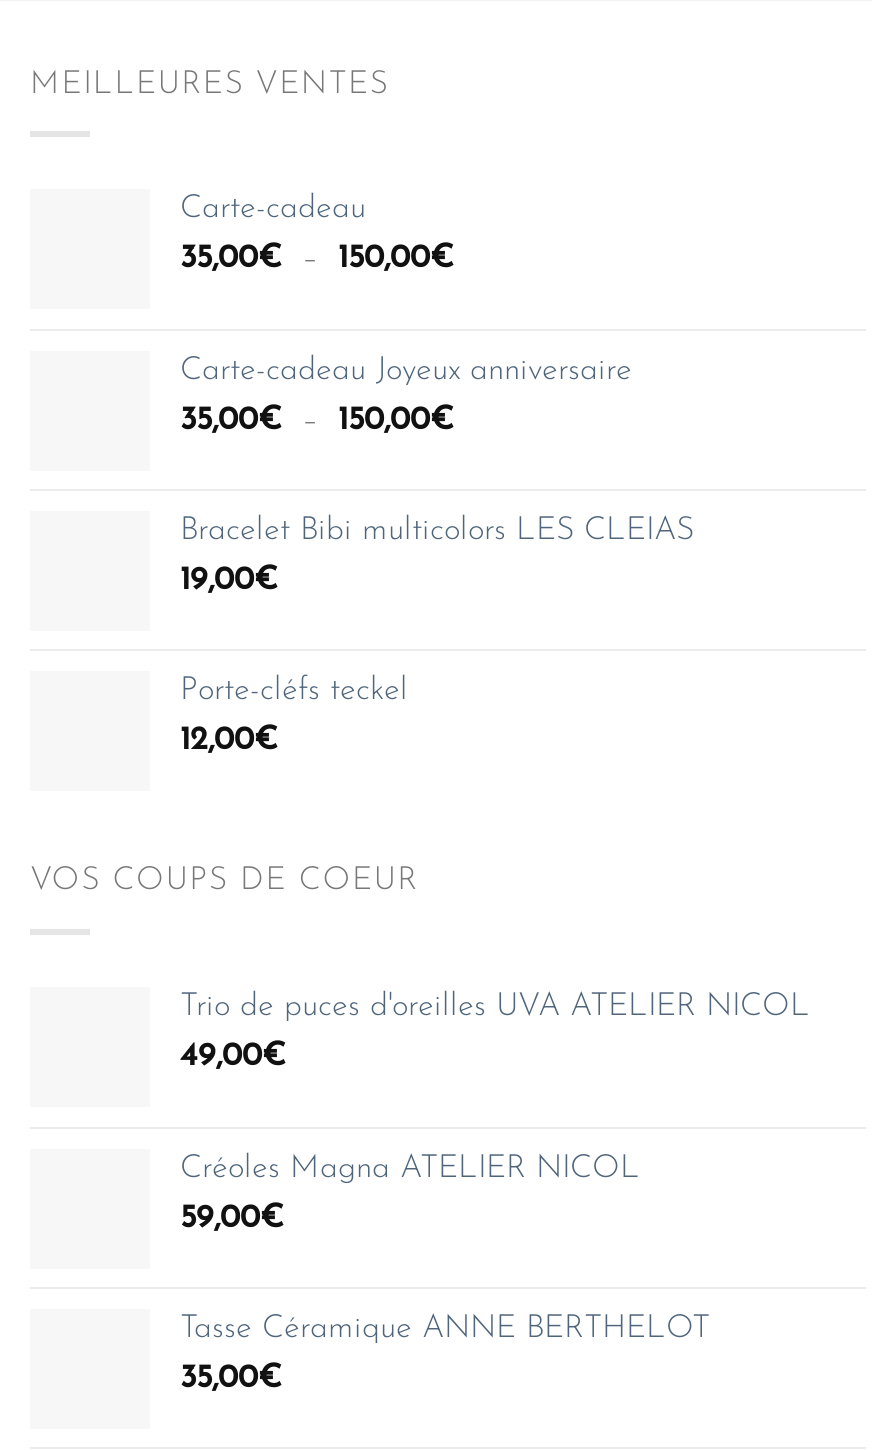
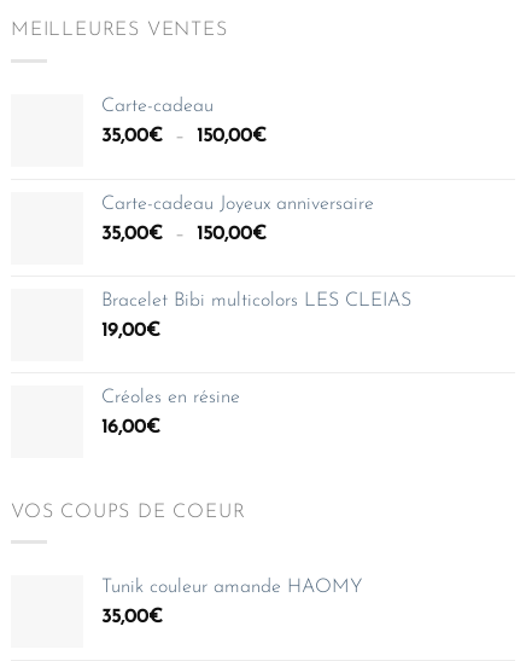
- Porte-cléfs teckel
+ Créoles en résine

- 12,00€
+ 16,00€

- Trio de puces d'oreilles UVA ATELIER NICOL
- 49,00€
- Créoles Magna ATELIER NICOL
- 59,00€
- Tasse Céramique ANNE BERTHELOT
+ Tunik couleur amande HAOMY
